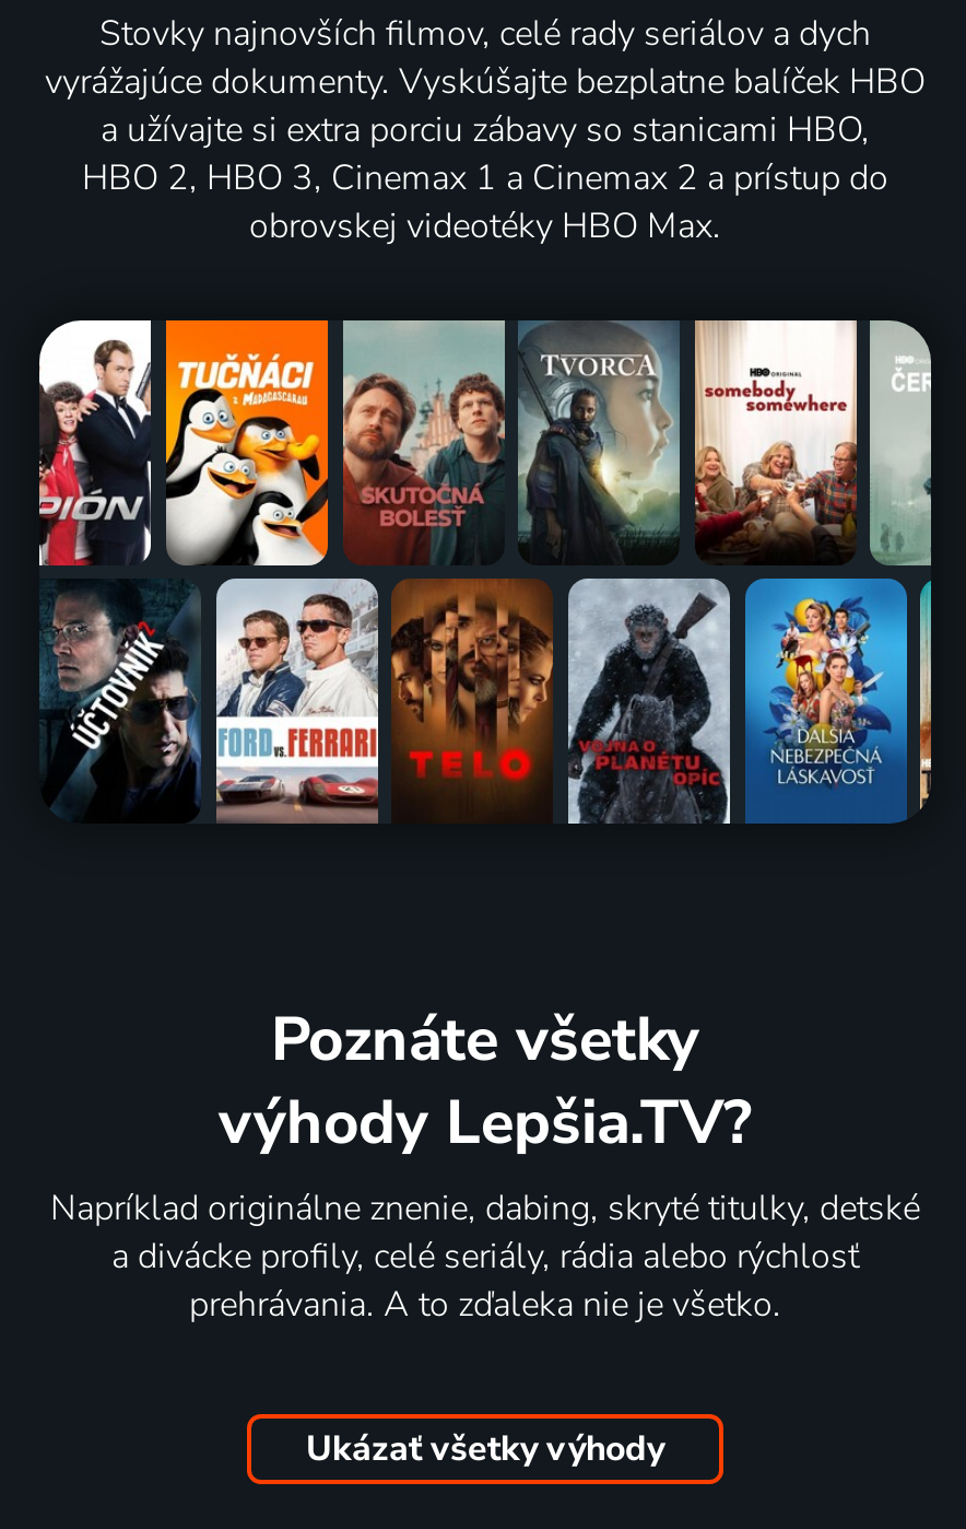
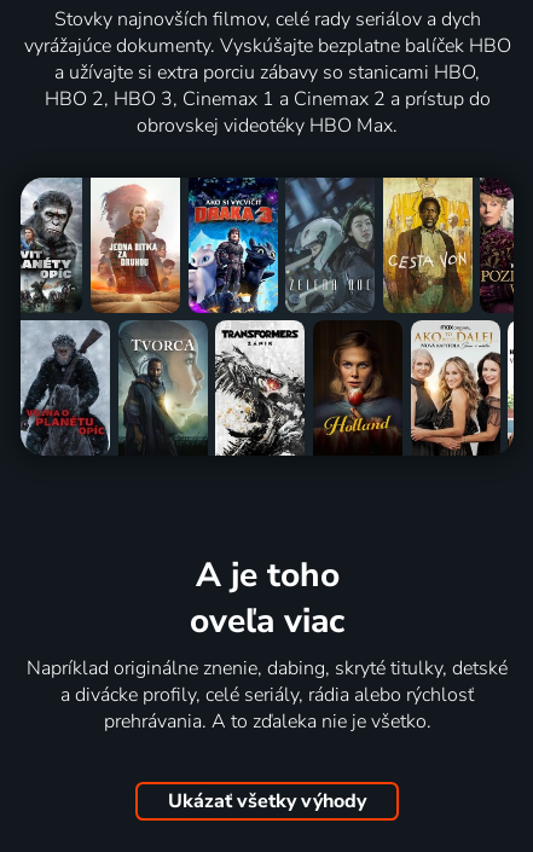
- [image]
+ [image]

- Poznáte všetky
- výhody Lepšia.TV?
+ A je toho
+ oveľa viac
